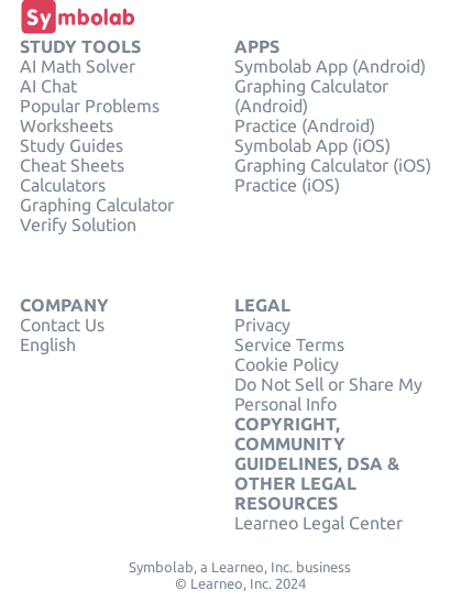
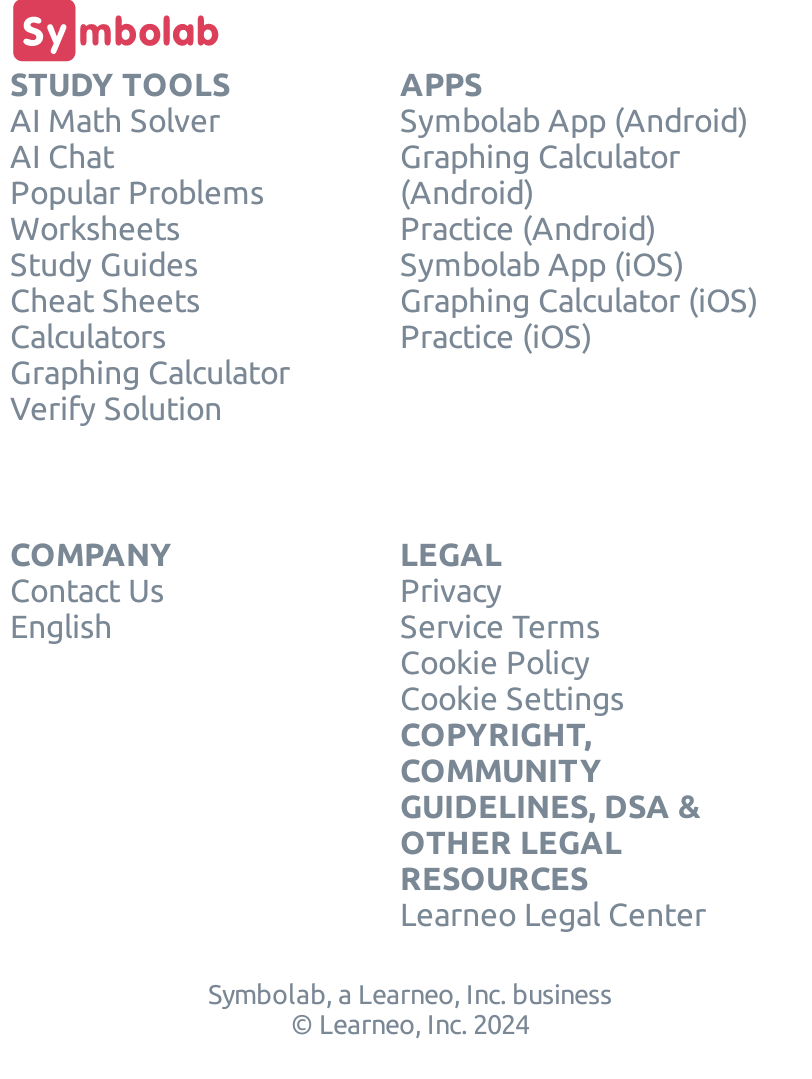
- Do Not Sell or Share My
- Personal Info
+ Cookie Settings
